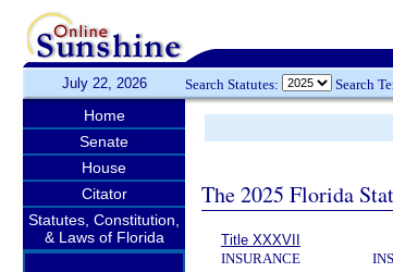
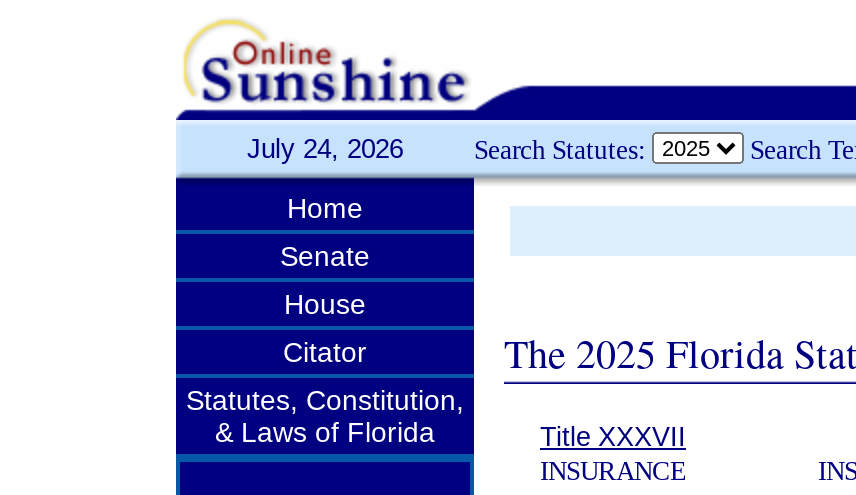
- July 22, 2026
+ July 24, 2026
